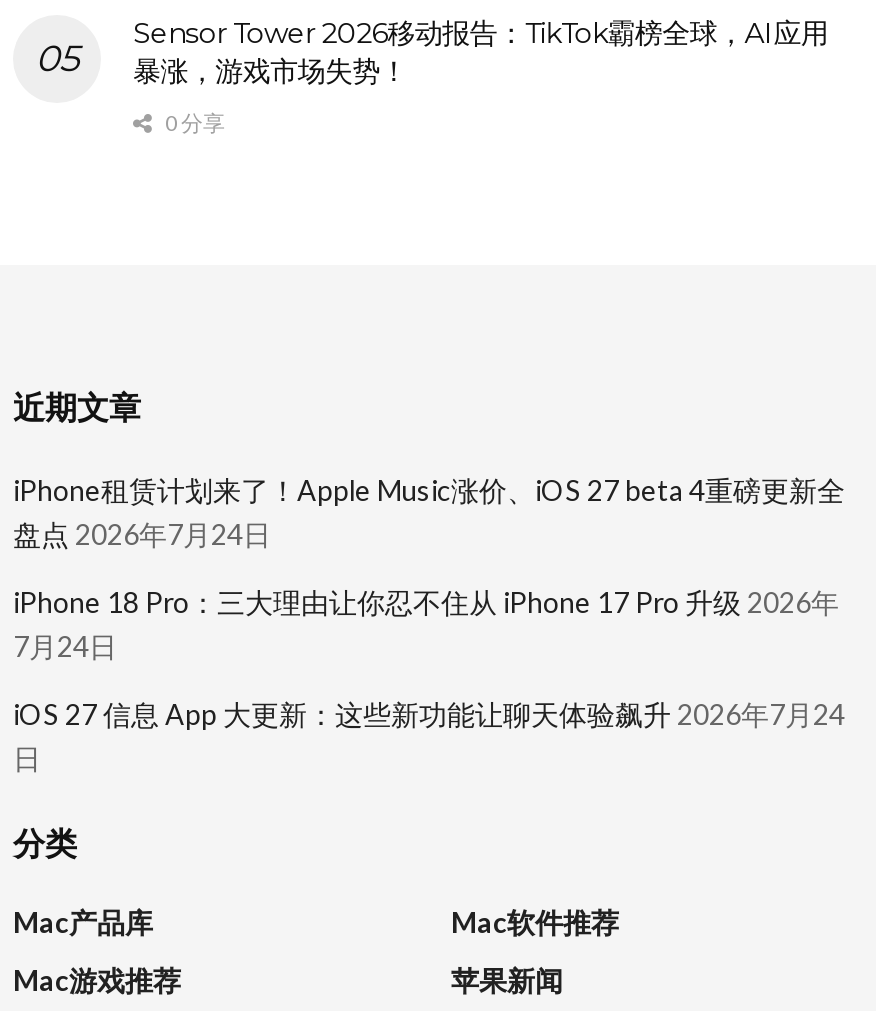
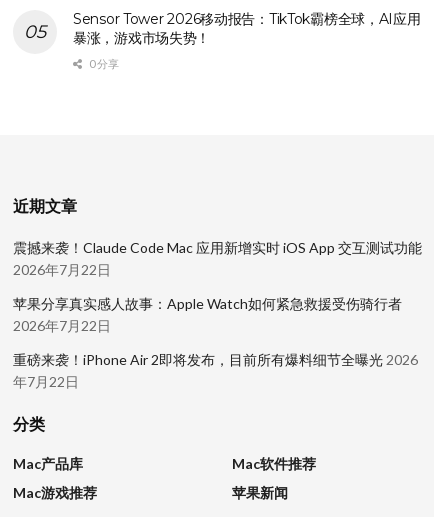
- iPhone租赁计划来了！Apple Music涨价、iOS 27 beta 4重磅更新全
- 盘点 2026年7月24日
+ 震撼来袭！Claude Code Mac 应用新增实时 iOS App 交互测试功能
+ 2026年7月22日

- iPhone 18 Pro：三大理由让你忍不住从 iPhone 17 Pro 升级 2026年
- 7月24日
+ 苹果分享真实感人故事：Apple Watch如何紧急救援受伤骑行者
+ 2026年7月22日

- iOS 27 信息 App 大更新：这些新功能让聊天体验飙升 2026年7月24
- 日
+ 重磅来袭！iPhone Air 2即将发布，目前所有爆料细节全曝光 2026
+ 年7月22日
